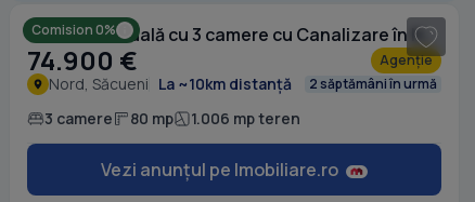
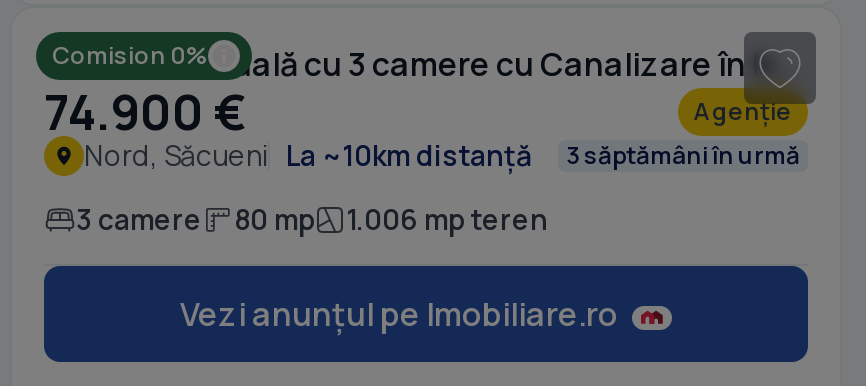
- 2 săptămâni în urmă
+ 3 săptămâni în urmă
